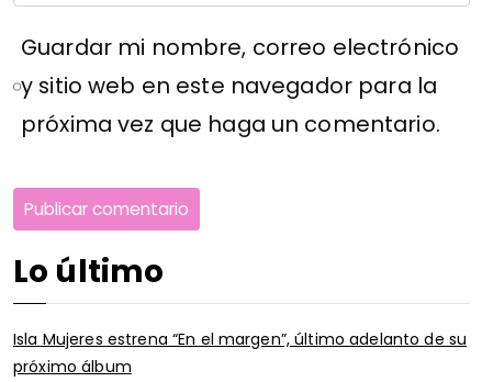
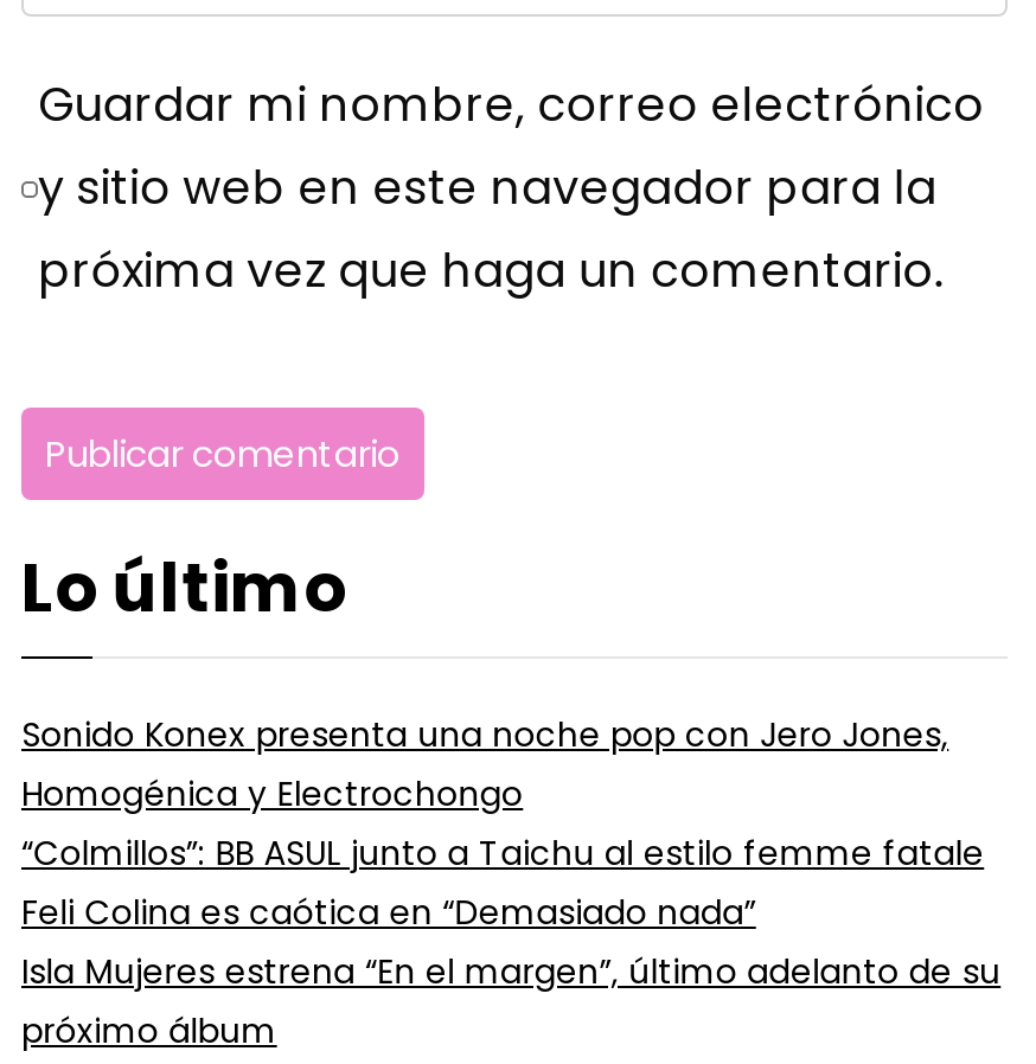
+ Sonido Konex presenta una noche pop con Jero Jones,
+ Homogénica y Electrochongo
+ “Colmillos”: BB ASUL junto a Taichu al estilo femme fatale
+ Feli Colina es caótica en “Demasiado nada”
